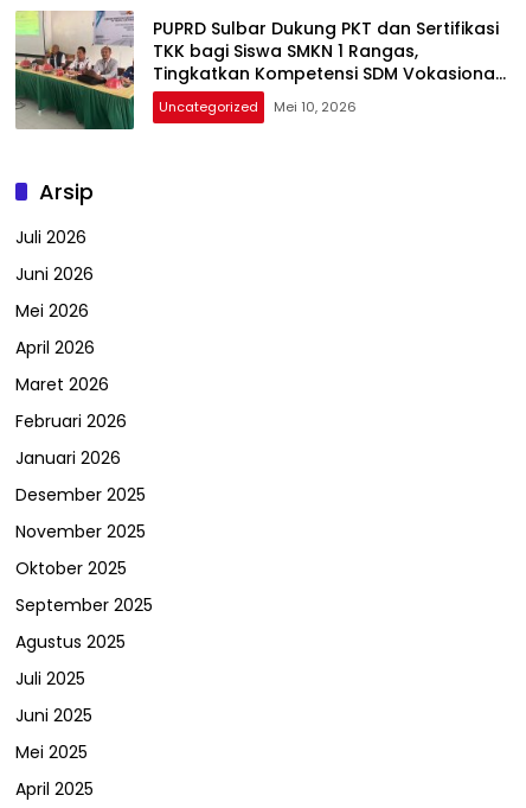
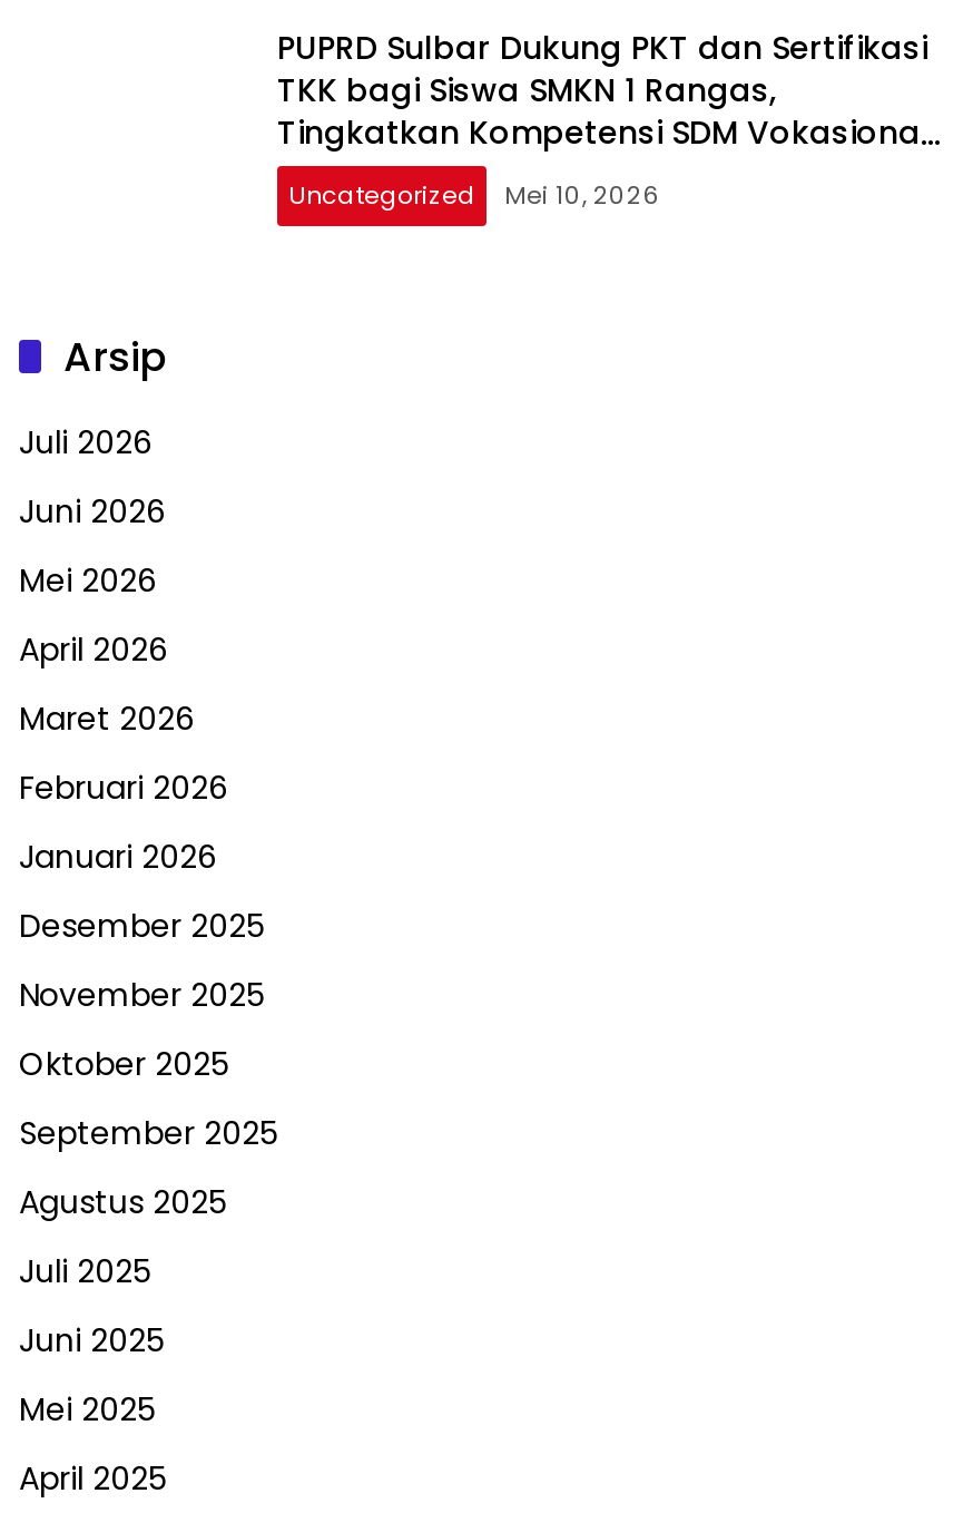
- [image]
